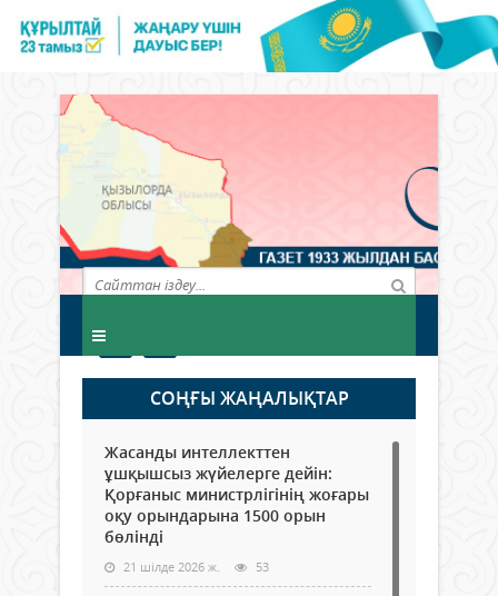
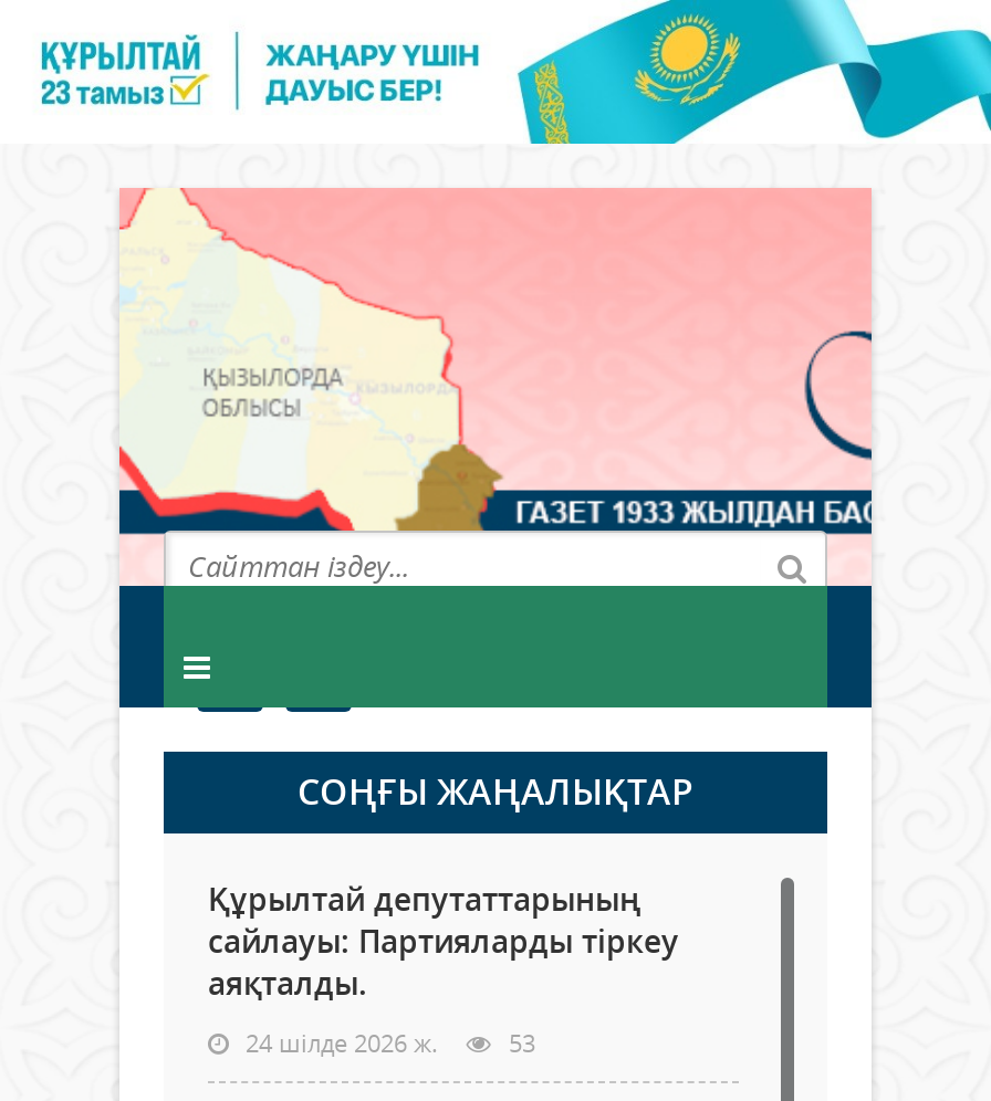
- Жасанды интеллекттен
- ұшқышсыз жүйелерге дейін:
- Қорғаныс министрлігінің жоғары
- оқу орындарына 1500 орын
- бөлінді
+ Құрылтай депутаттарының
+ сайлауы: Партияларды тіркеу
+ аяқталды.

- 21 шілде 2026 ж. 53
+ 24 шілде 2026 ж. 53
